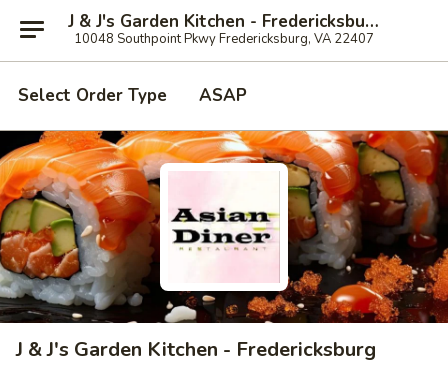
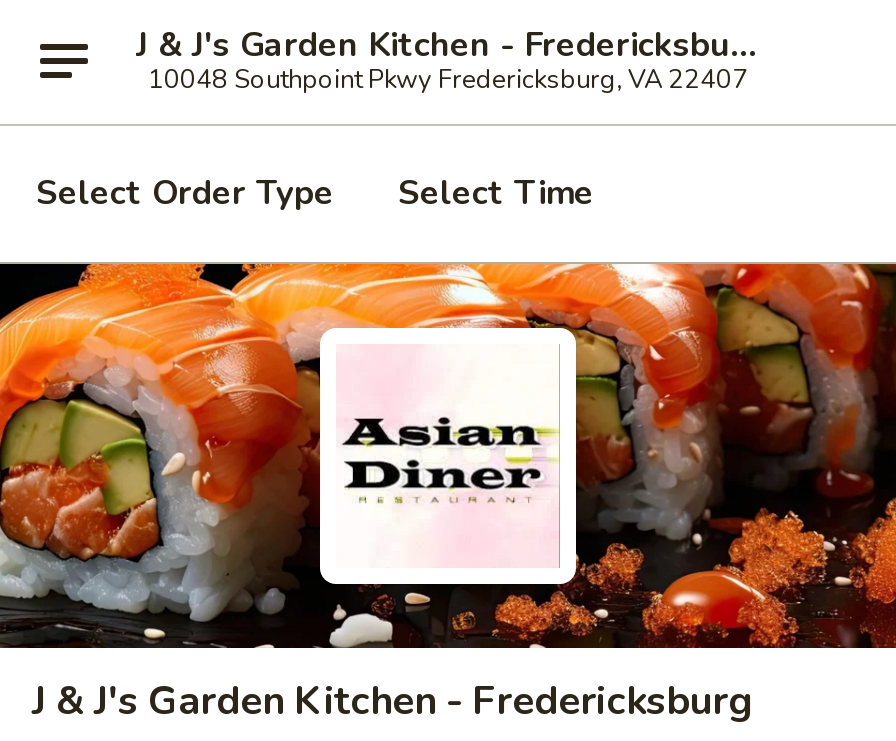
- ASAP
+ Select Time
